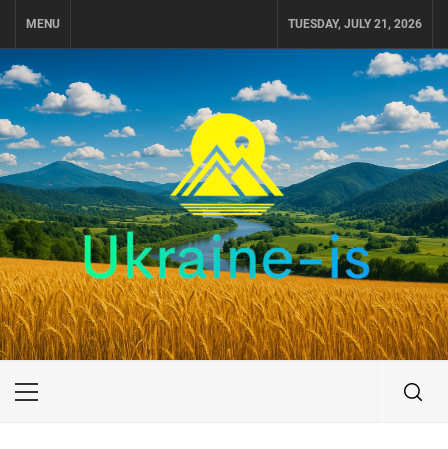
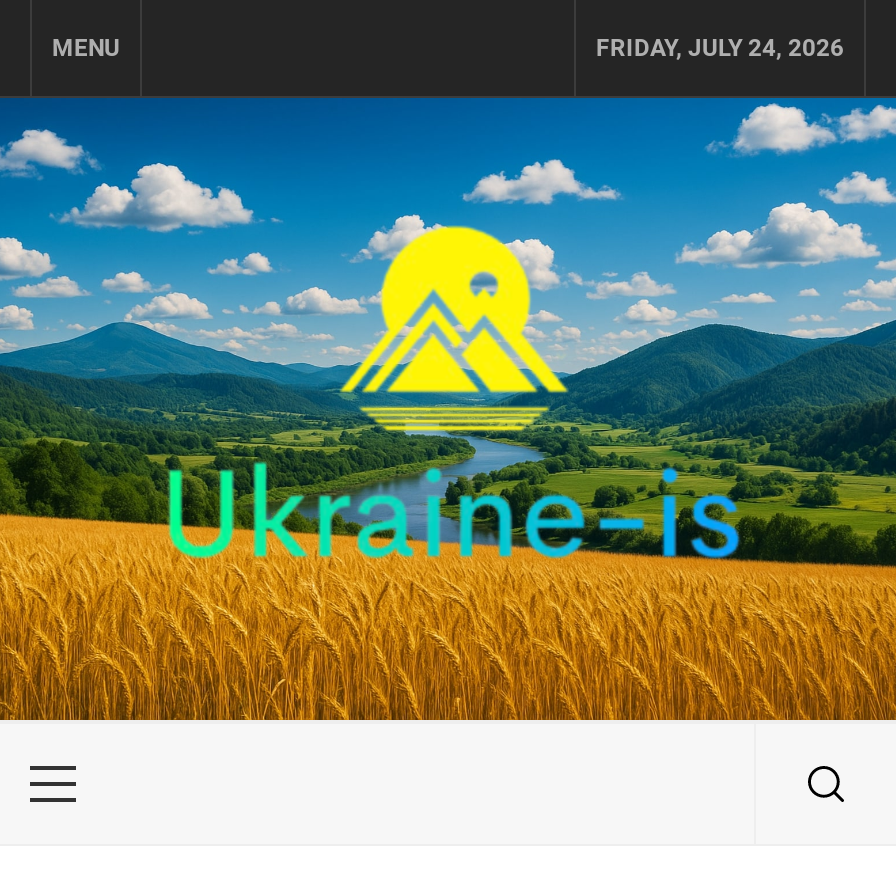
- TUESDAY, JULY 21, 2026
+ FRIDAY, JULY 24, 2026
